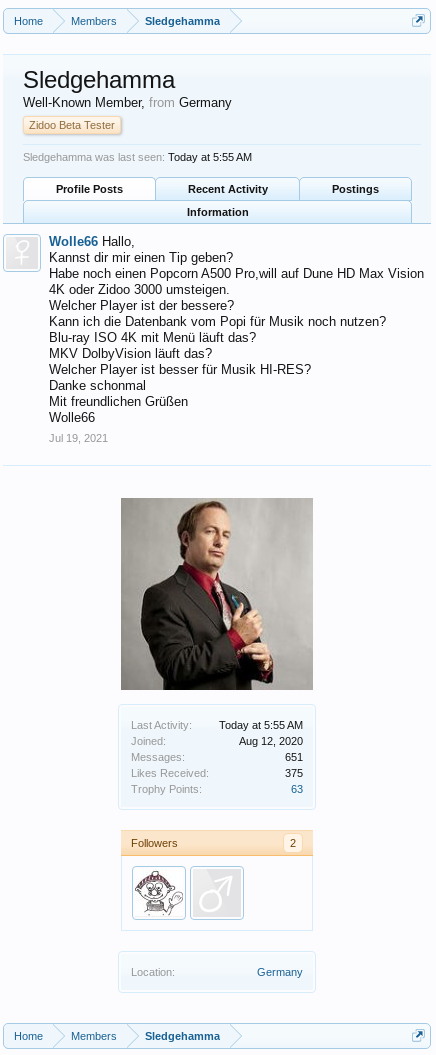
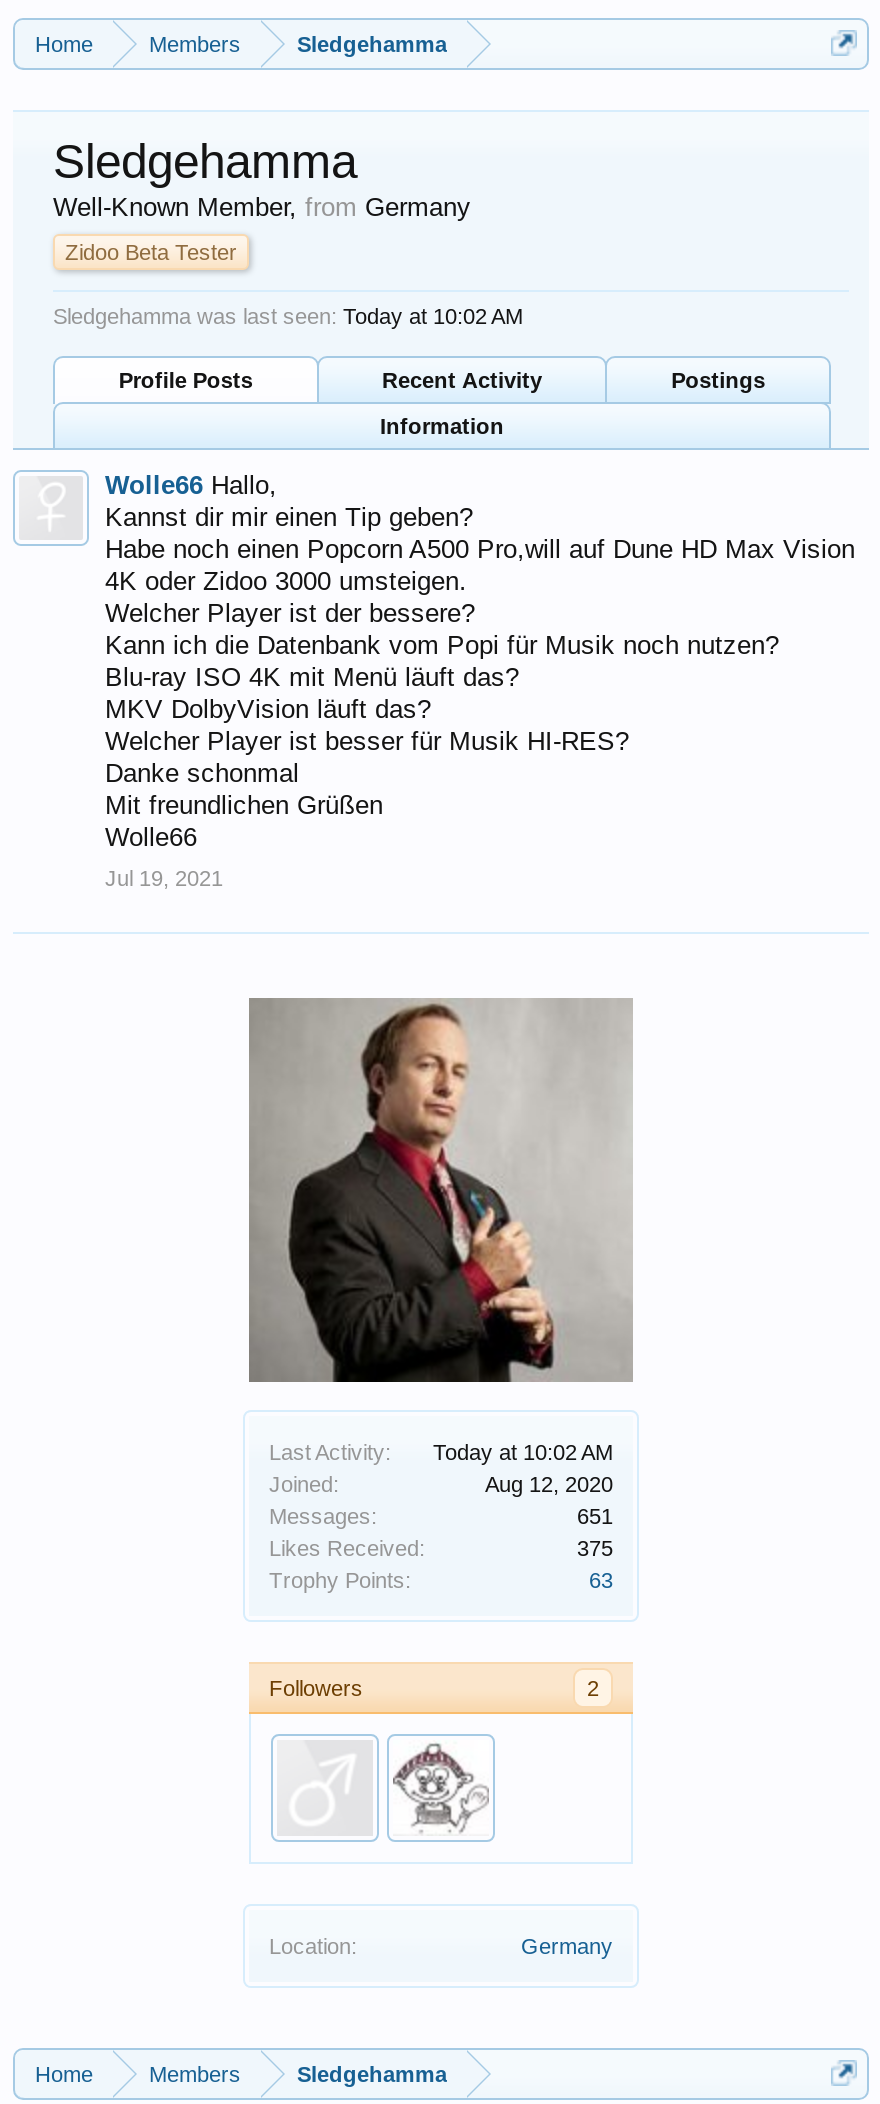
- Sledgehamma was last seen: Today at 5:55 AM
+ Sledgehamma was last seen: Today at 10:02 AM

- Today at 5:55 AM
+ Today at 10:02 AM

+ [image]

- [image]
